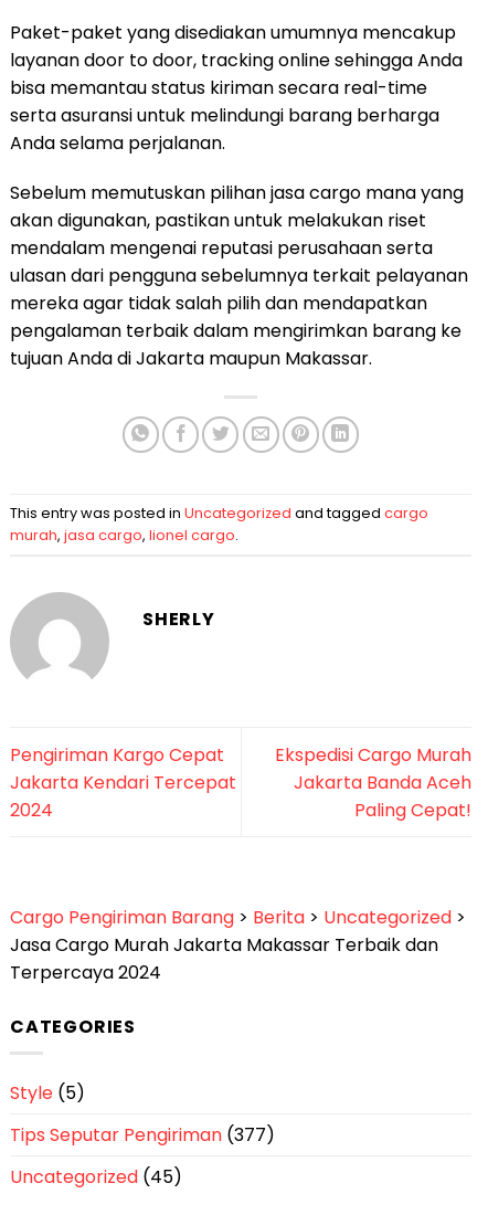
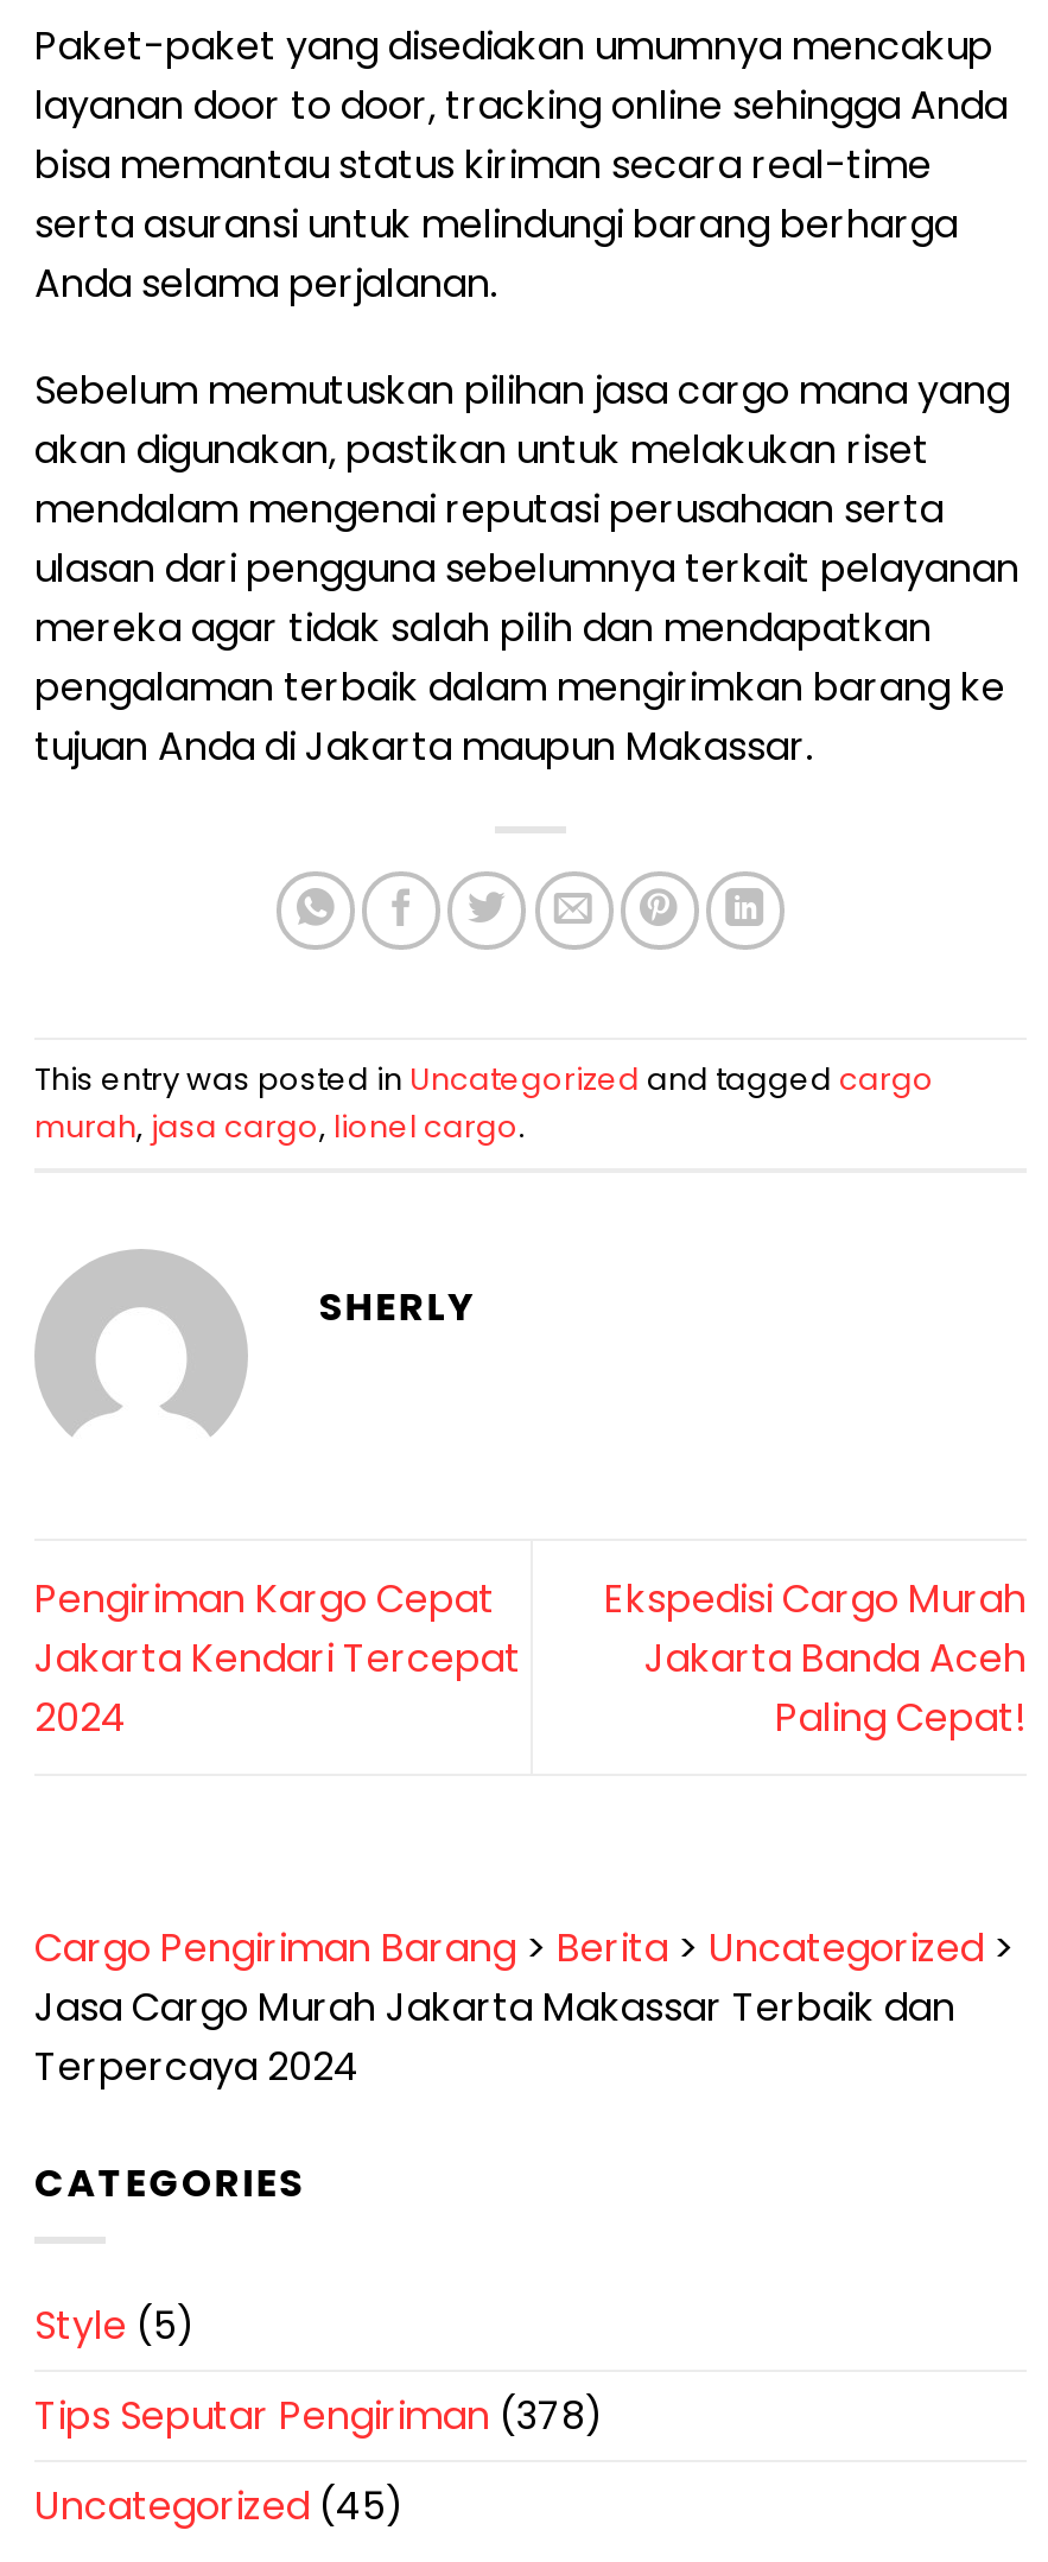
- Tips Seputar Pengiriman (377)
+ Tips Seputar Pengiriman (378)
